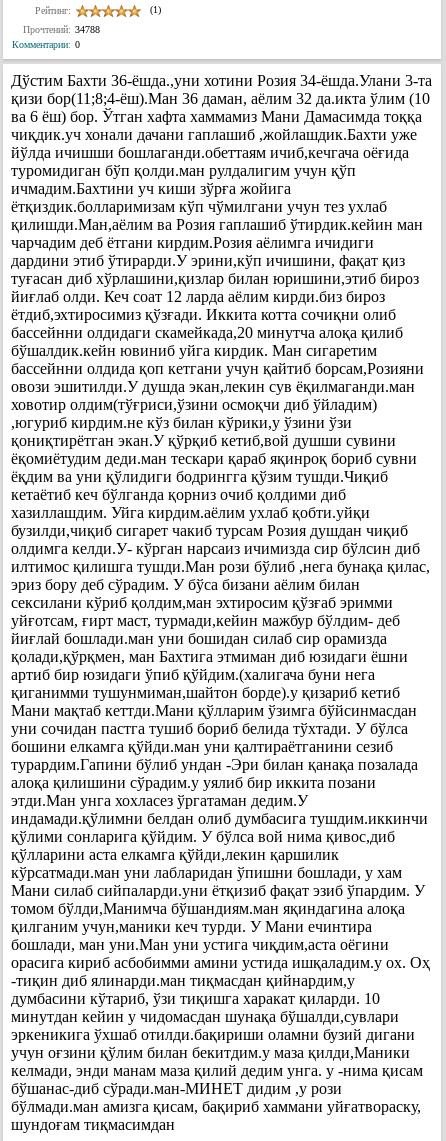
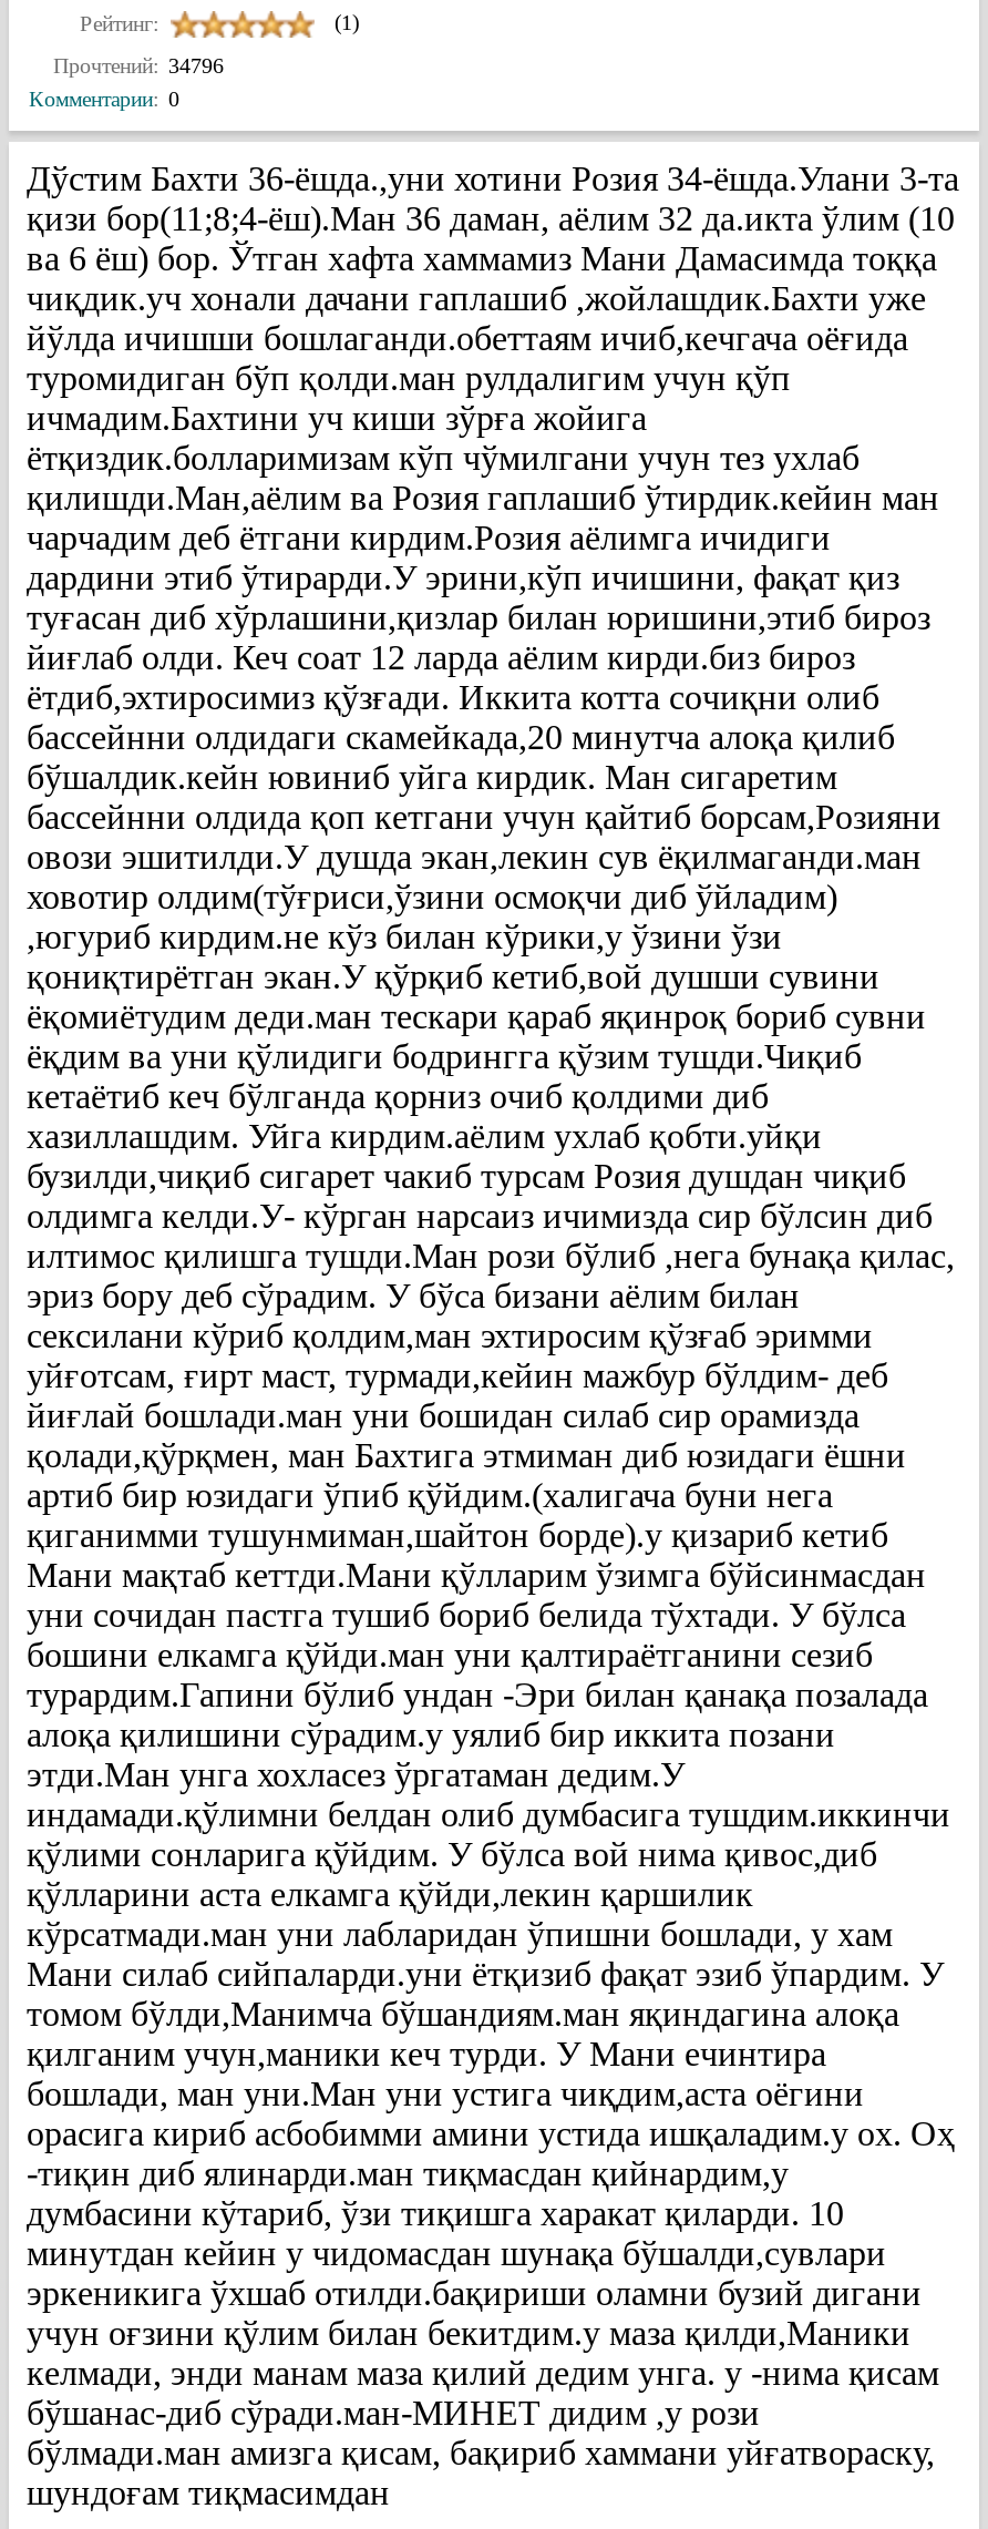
- Прочтений: 34788
+ Прочтений: 34796
